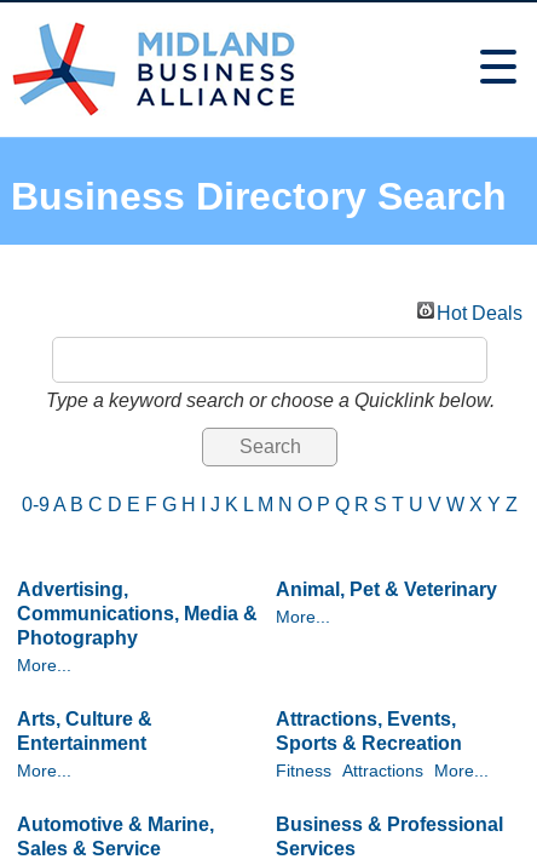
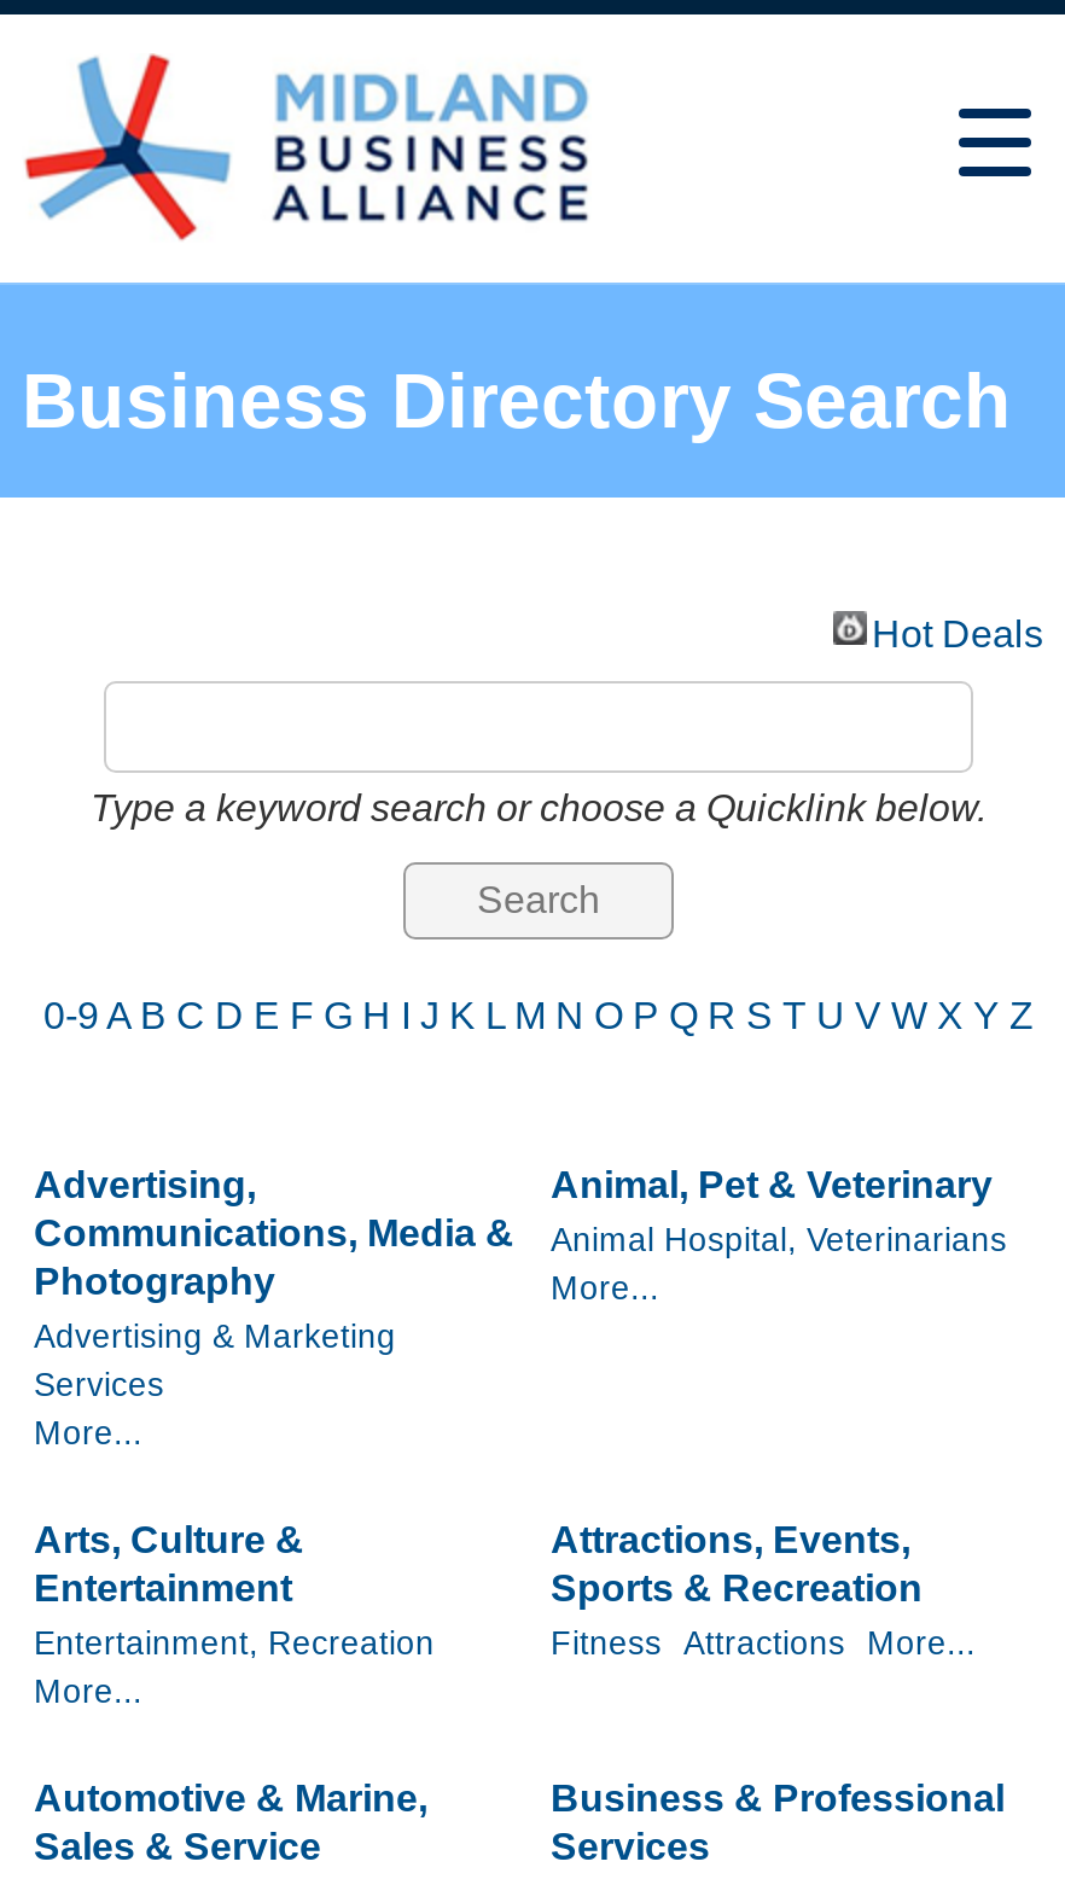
+ Advertising & Marketing
+ Services

+ Animal Hospital, Veterinarians

+ Entertainment, Recreation
